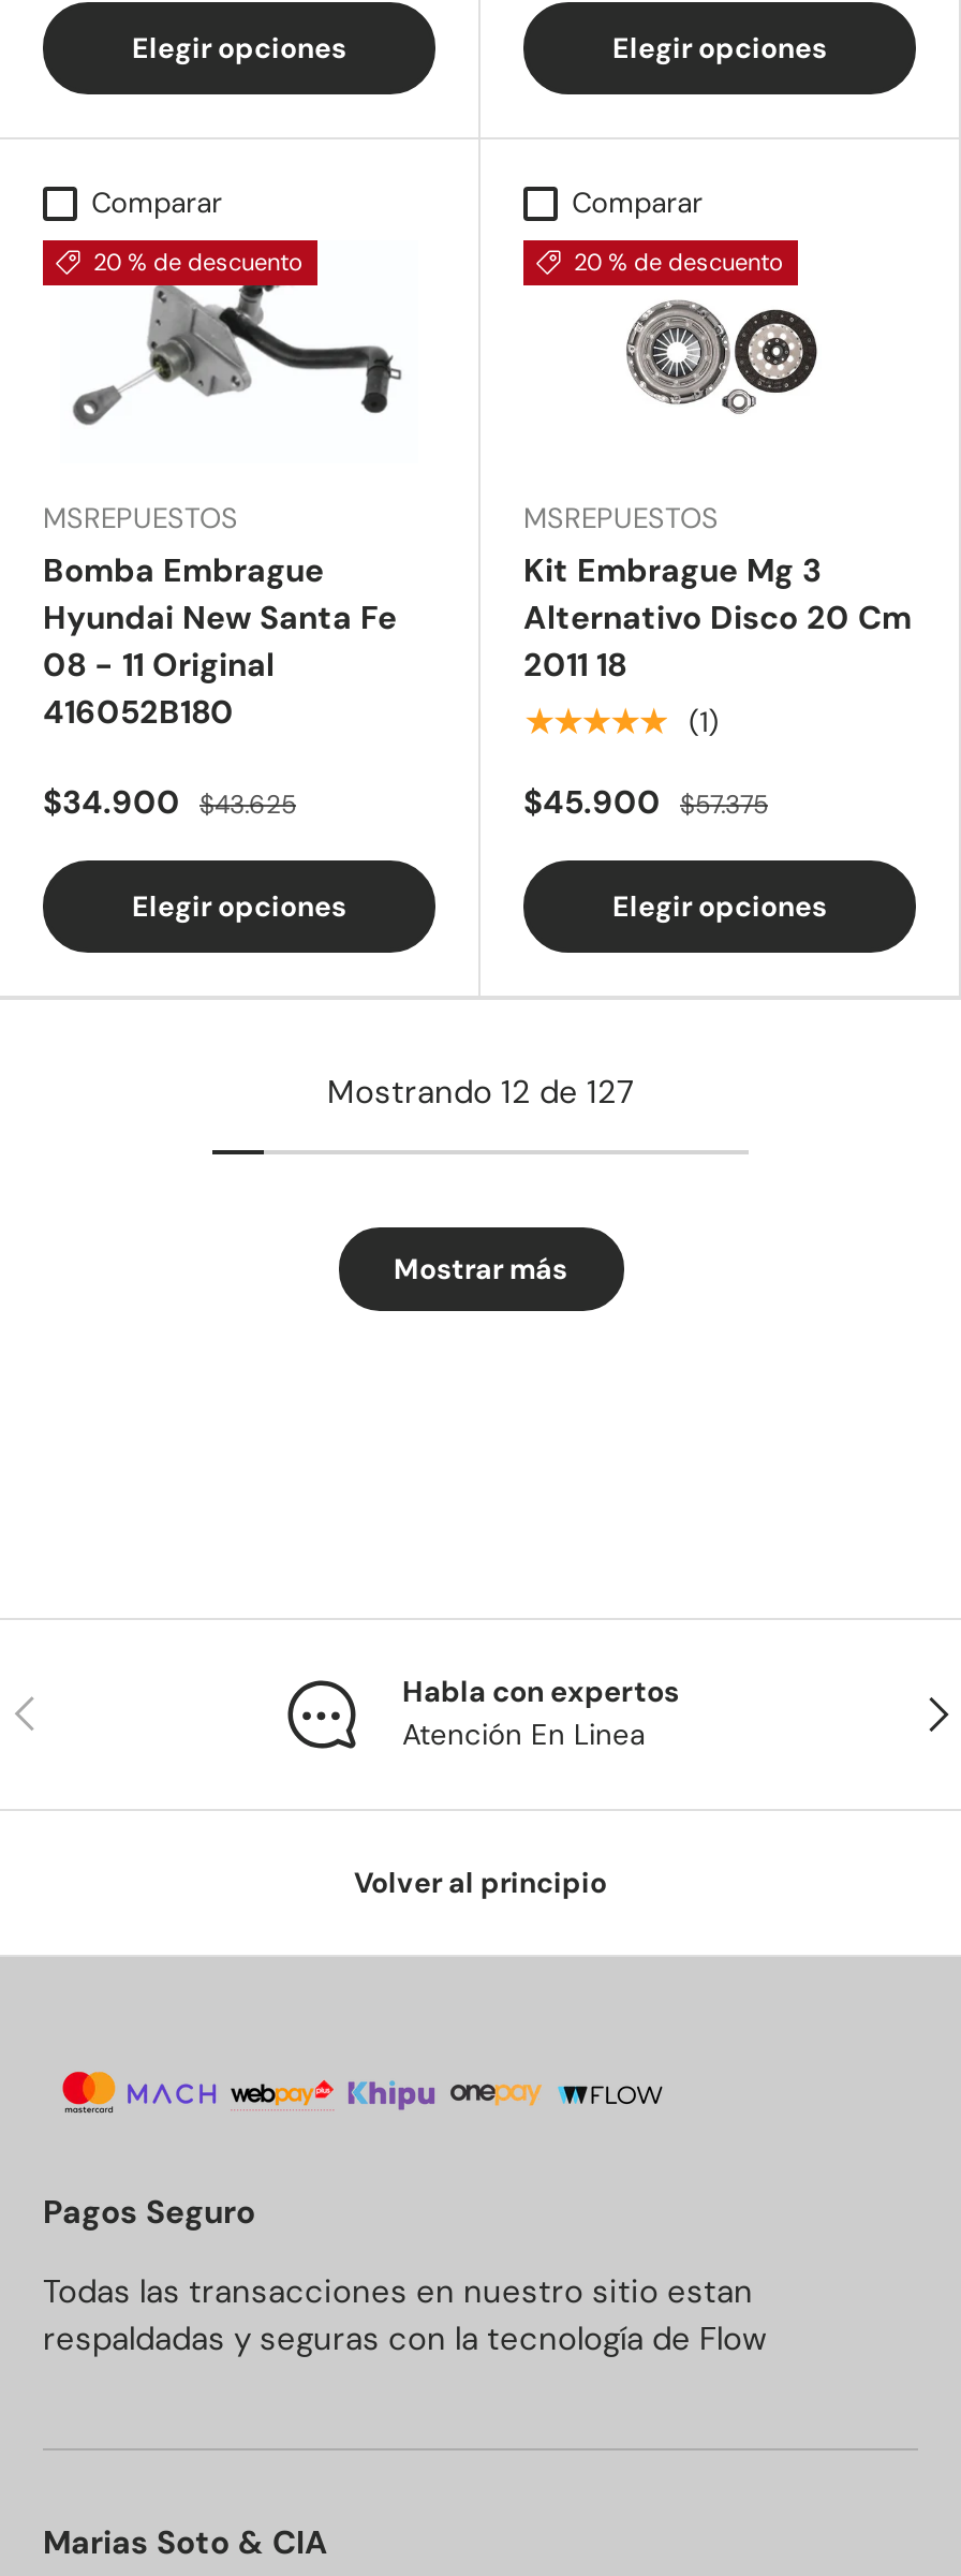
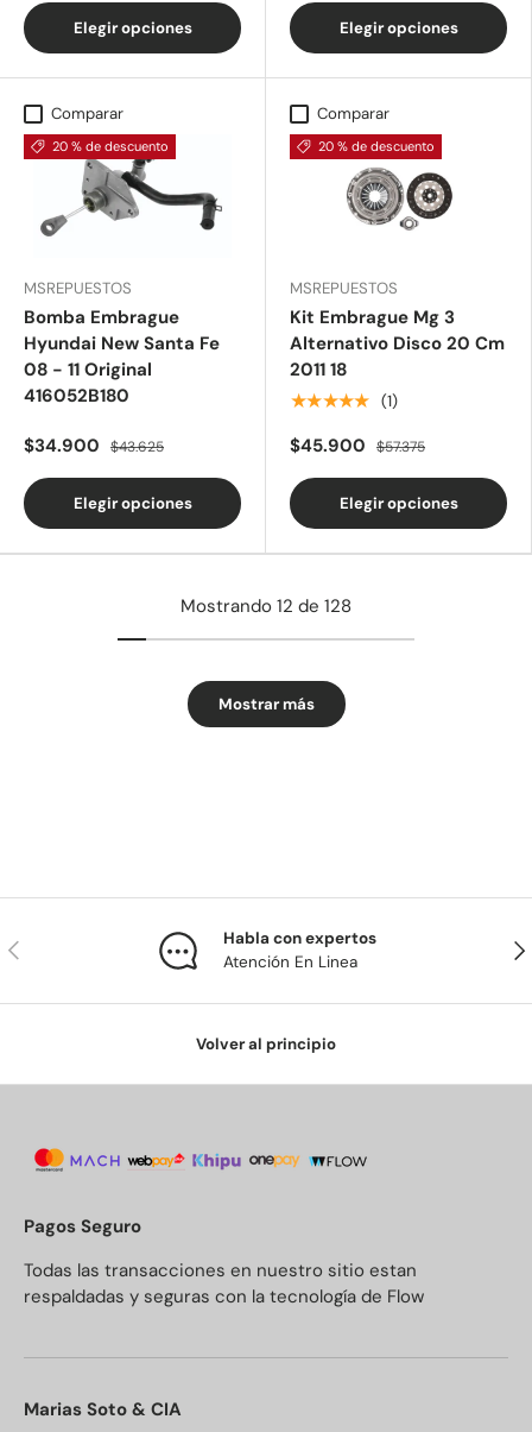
- Mostrando 12 de 127
+ Mostrando 12 de 128
